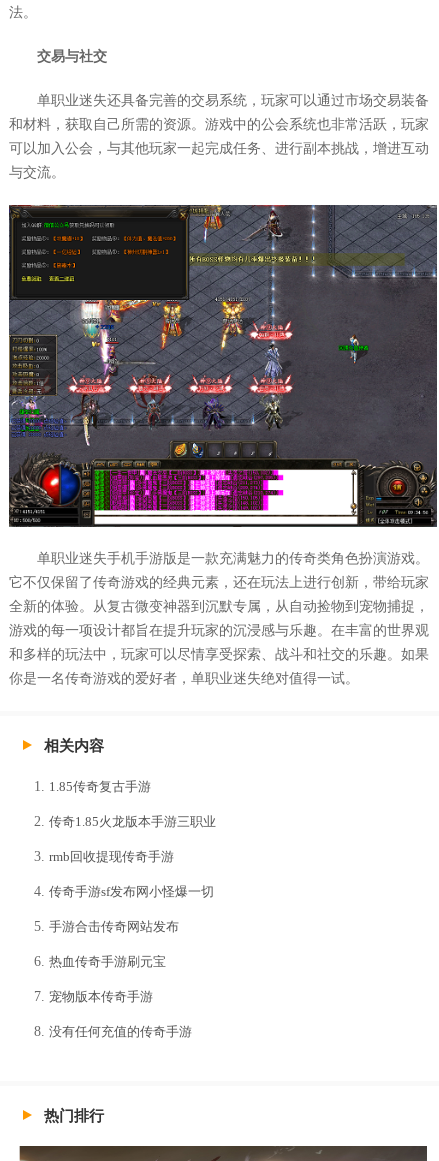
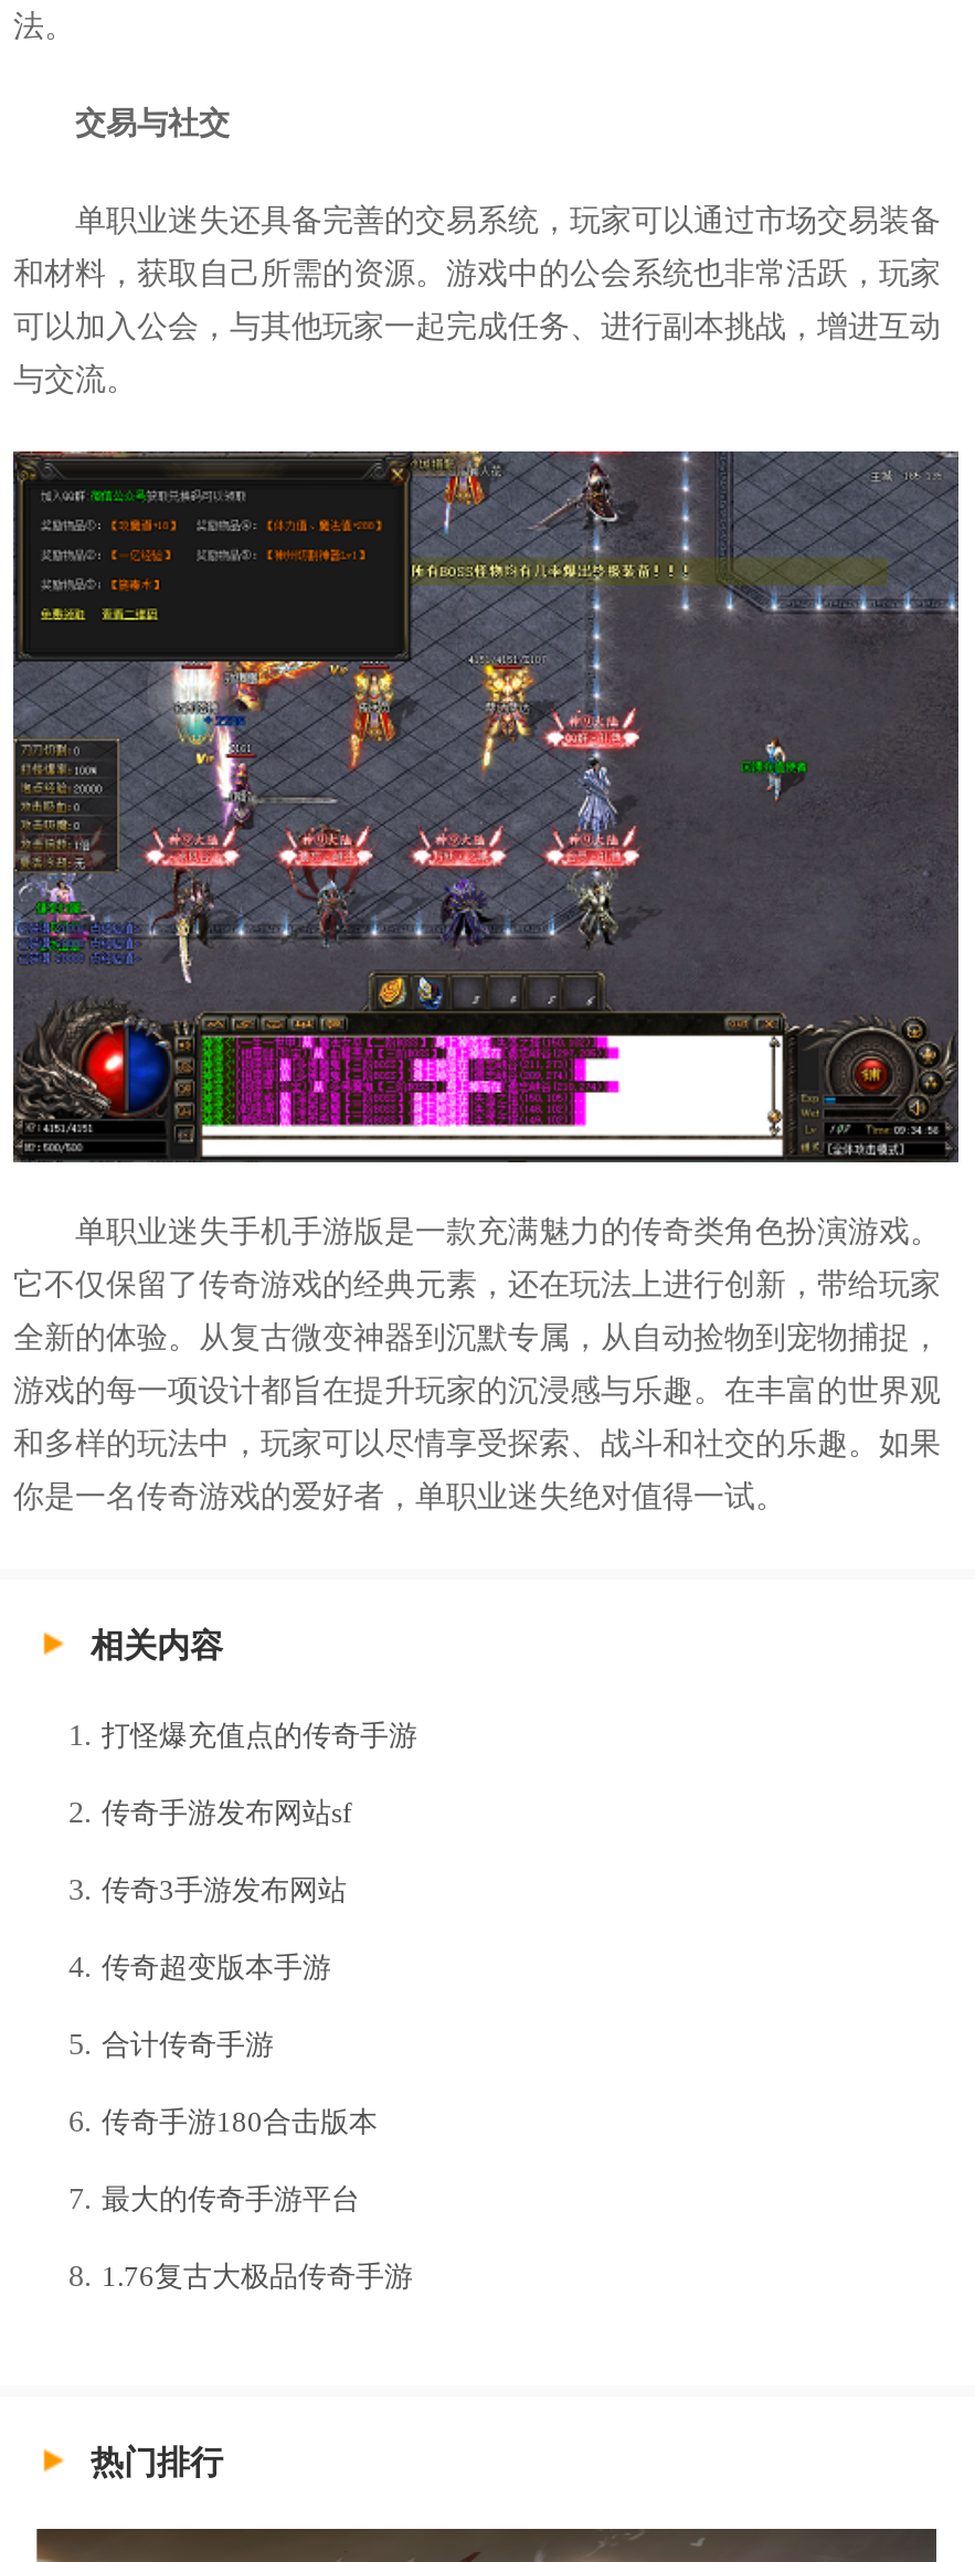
- 1.85传奇复古手游
+ 打怪爆充值点的传奇手游

- 传奇1.85火龙版本手游三职业
+ 传奇手游发布网站sf

- rmb回收提现传奇手游
+ 传奇3手游发布网站

- 传奇手游sf发布网小怪爆一切
+ 传奇超变版本手游

- 手游合击传奇网站发布
+ 合计传奇手游

- 热血传奇手游刷元宝
+ 传奇手游180合击版本

- 宠物版本传奇手游
+ 最大的传奇手游平台

- 没有任何充值的传奇手游
+ 1.76复古大极品传奇手游
